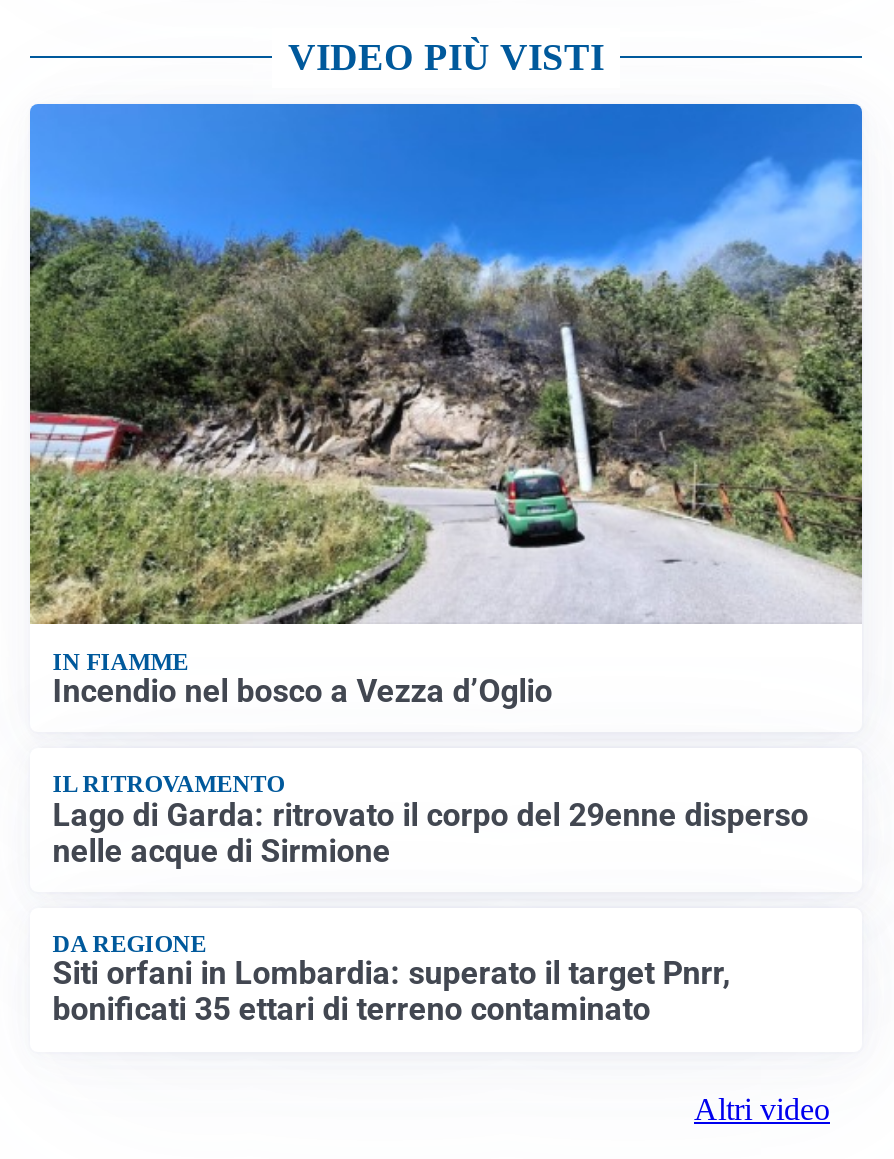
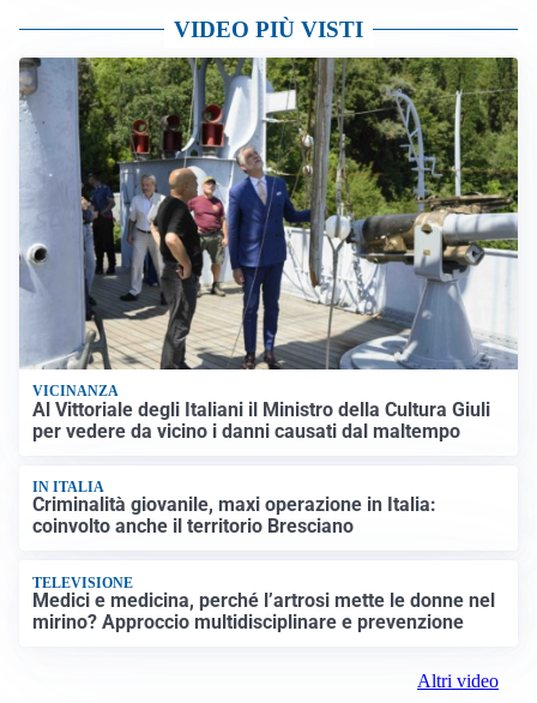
- [image]
- IN FIAMME
- Incendio nel bosco a Vezza d’Oglio
+ [image]
+ VICINANZA
+ Al Vittoriale degli Italiani il Ministro della Cultura Giuli
+ per vedere da vicino i danni causati dal maltempo

- IL RITROVAMENTO
- Lago di Garda: ritrovato il corpo del 29enne disperso
- nelle acque di Sirmione
+ IN ITALIA
+ Criminalità giovanile, maxi operazione in Italia:
+ coinvolto anche il territorio Bresciano

- DA REGIONE
- Siti orfani in Lombardia: superato il target Pnrr,
- bonificati 35 ettari di terreno contaminato
+ TELEVISIONE
+ Medici e medicina, perché l’artrosi mette le donne nel
+ mirino? Approccio multidisciplinare e prevenzione
